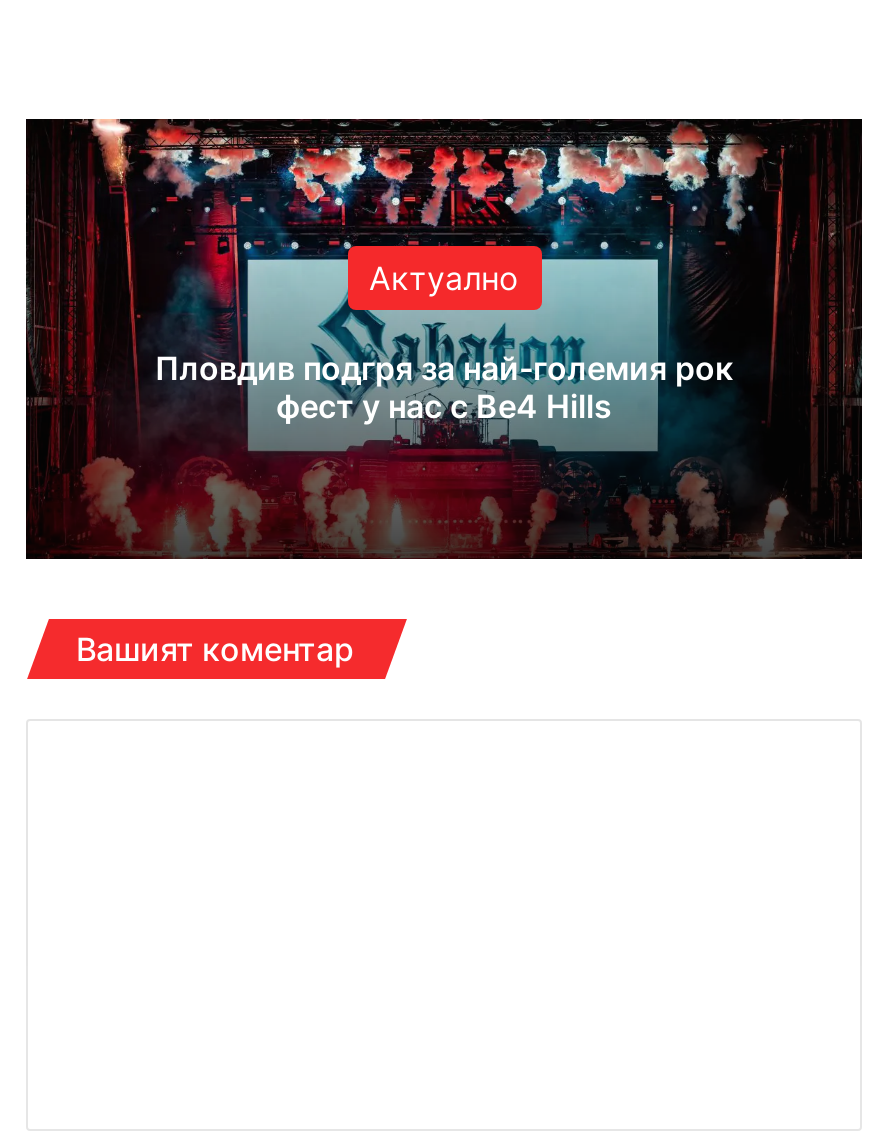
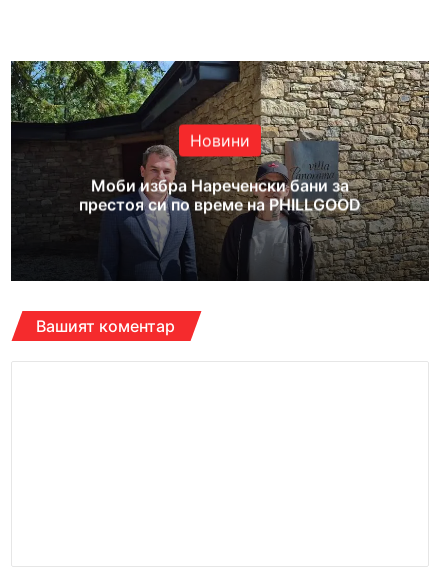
- [image]
- Актуално
+ [image]
+ Новини

- Пловдив подгря за най-големия рок
- фест у нас с Be4 Hills
+ Моби избра Нареченски бани за
+ престоя си по време на PHILLGOOD
